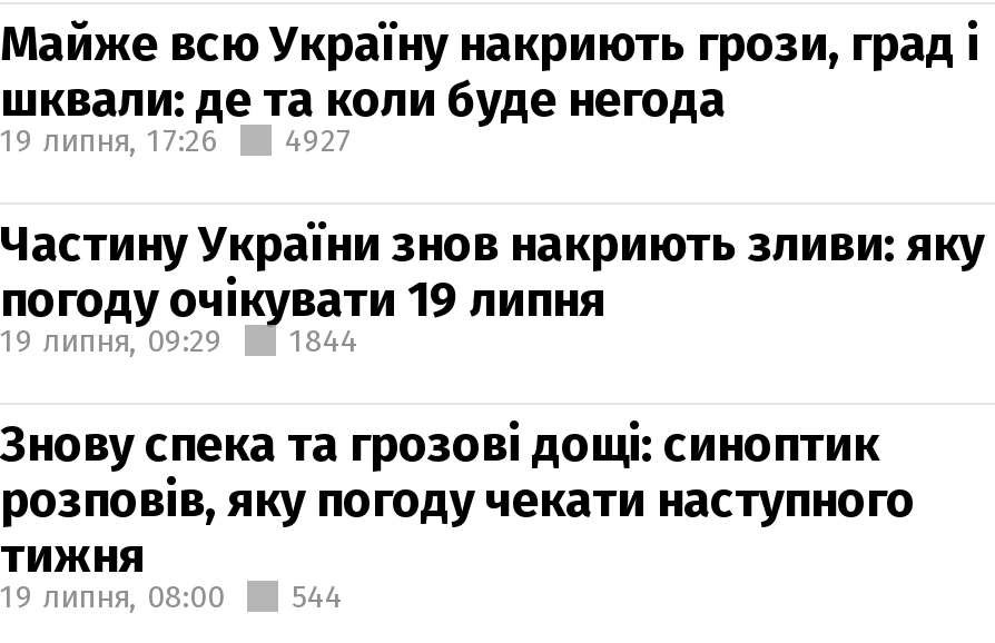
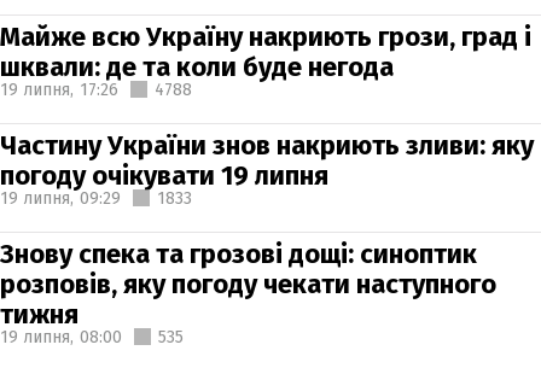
- 19 липня, 17:26 4927
+ 19 липня, 17:26 4788

- 19 липня, 09:29 1844
+ 19 липня, 09:29 1833

- 19 липня, 08:00 544
+ 19 липня, 08:00 535
